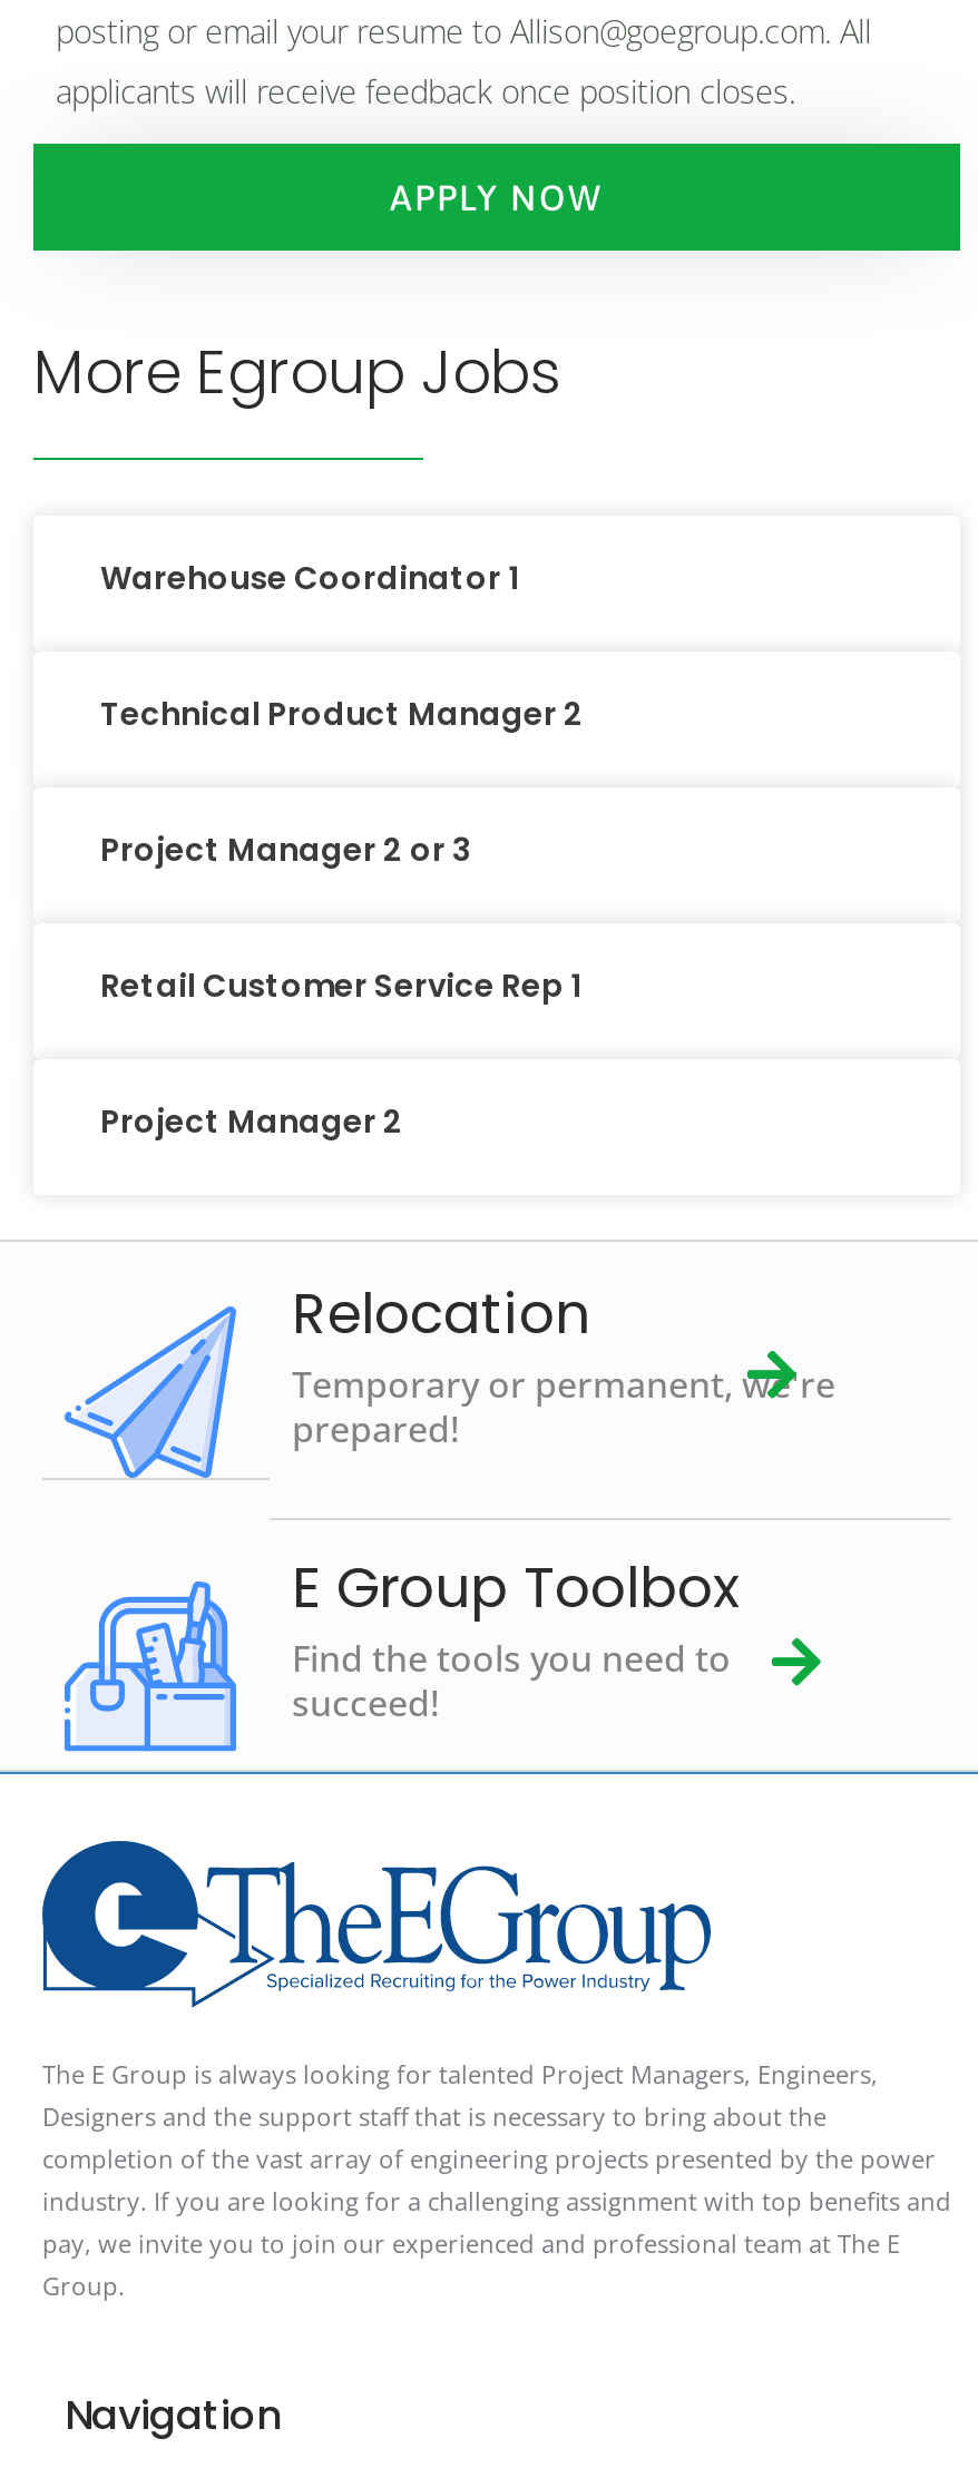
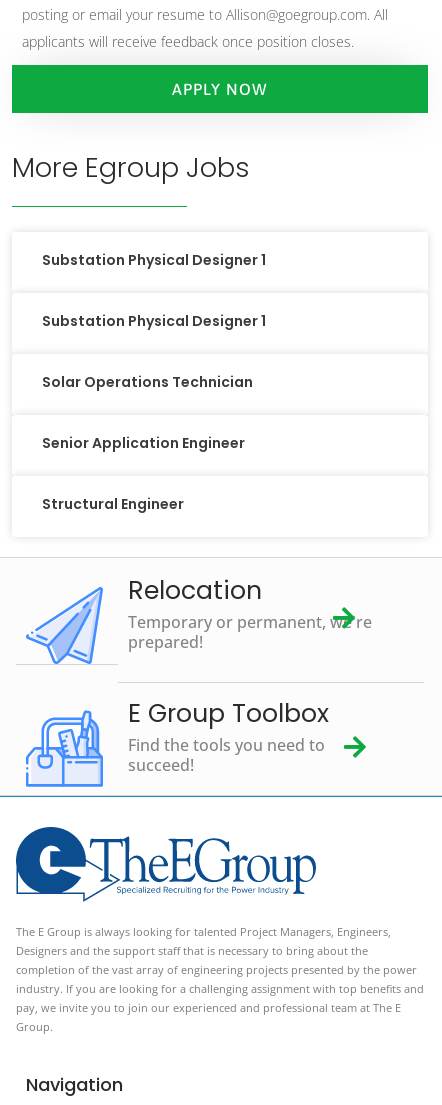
- Warehouse Coordinator 1
+ Substation Physical Designer 1

- Technical Product Manager 2
+ Substation Physical Designer 1

- Project Manager 2 or 3
+ Solar Operations Technician

- Retail Customer Service Rep 1
+ Senior Application Engineer

- Project Manager 2
+ Structural Engineer
